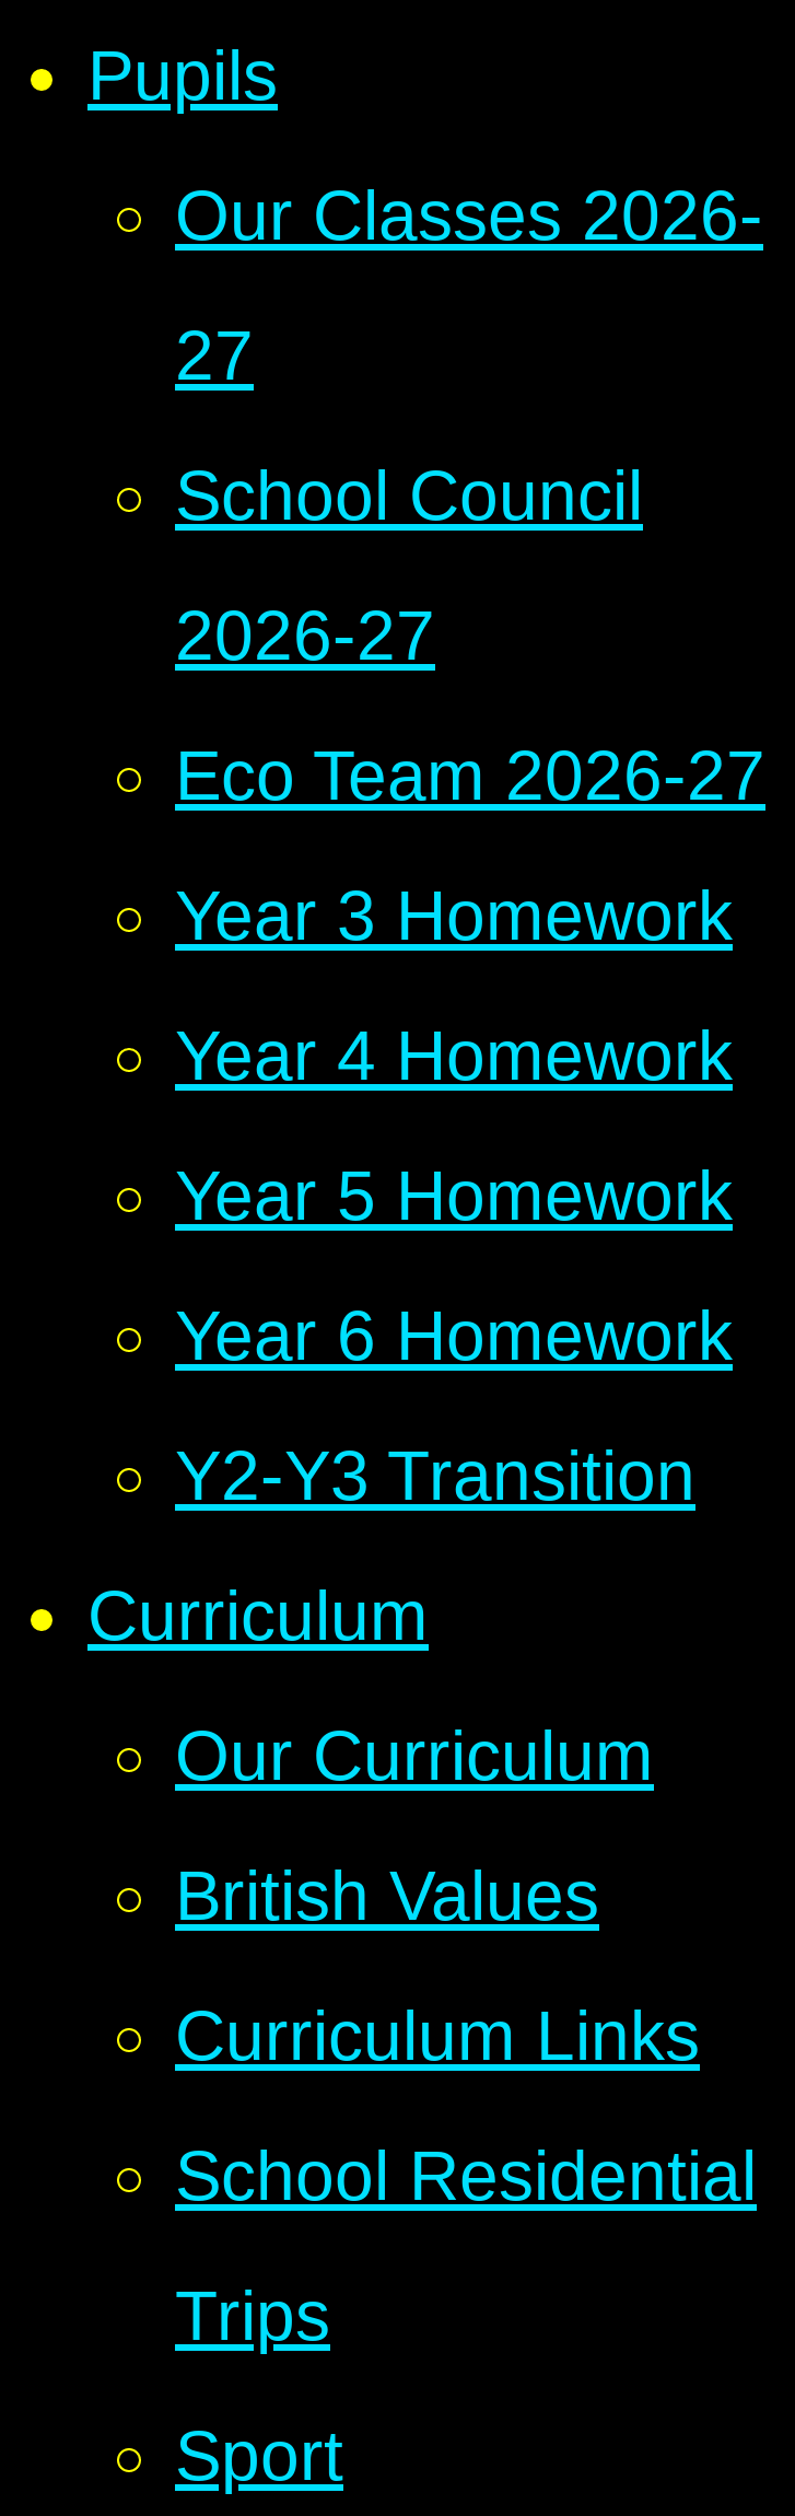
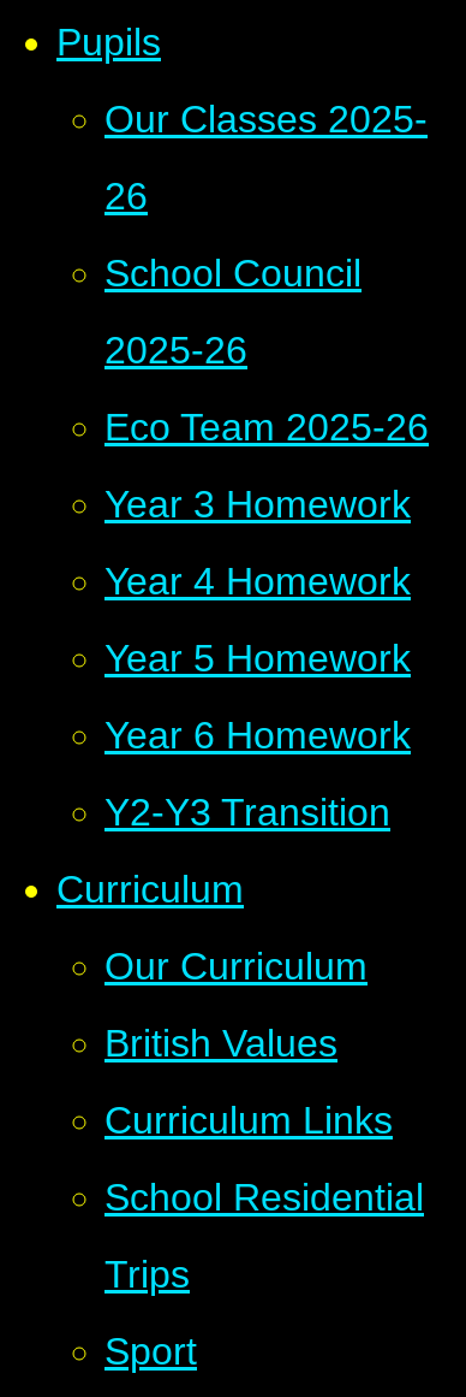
- Our Classes 2026-
+ Our Classes 2025-

- 27
+ 26

- 2026-27
+ 2025-26

- Eco Team 2026-27
+ Eco Team 2025-26
